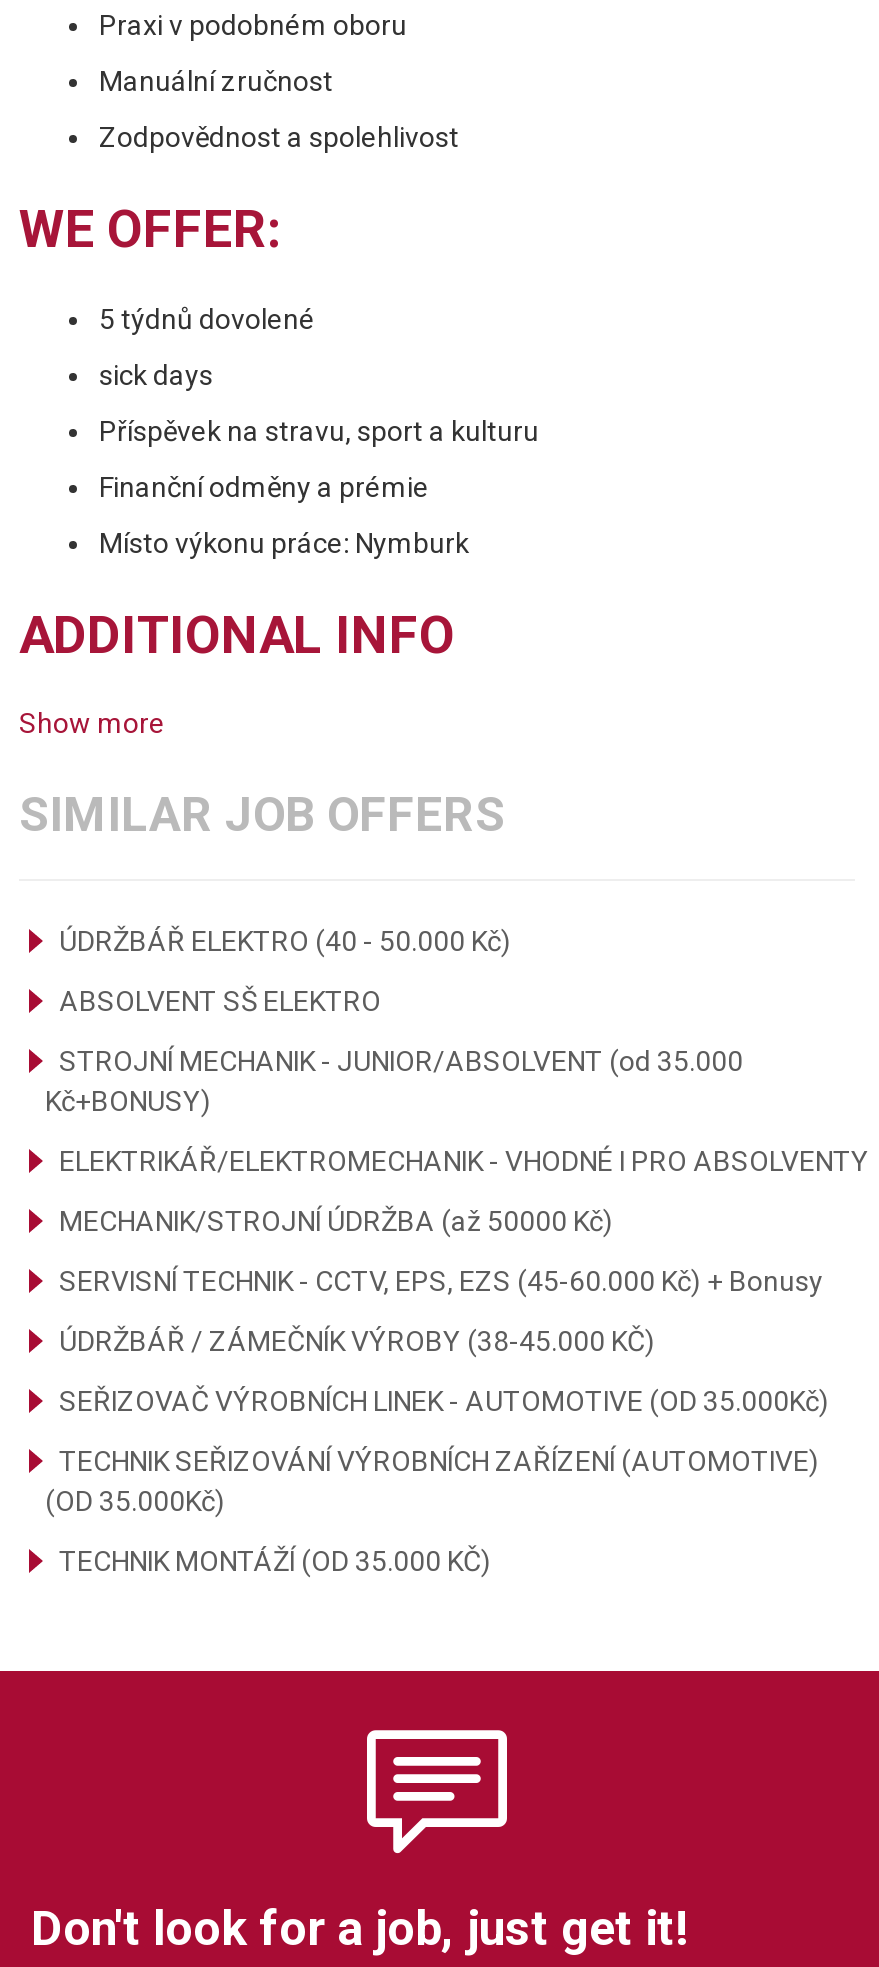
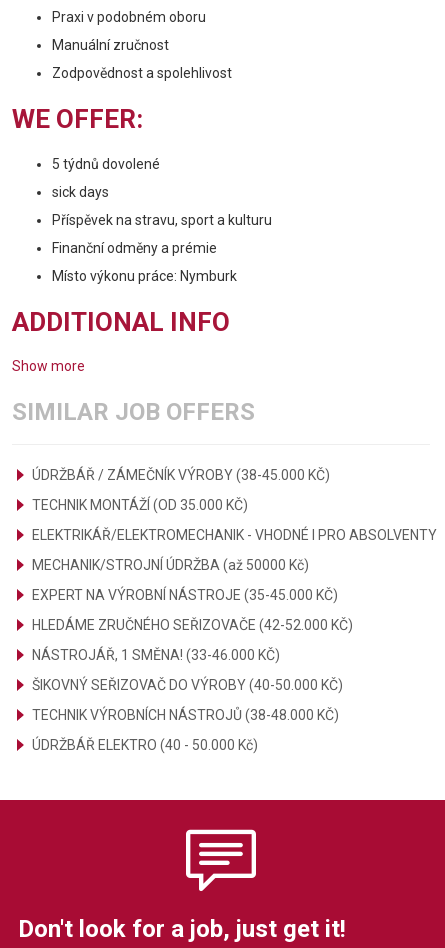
moved down: ÚDRŽBÁŘ ELEKTRO (40 - 50.000 Kč)

- ABSOLVENT SŠ ELEKTRO
- STROJNÍ MECHANIK - JUNIOR/ABSOLVENT (od 35.000
- Kč+BONUSY)

- SERVISNÍ TECHNIK - CCTV, EPS, EZS (45-60.000 Kč) + Bonusy
- SEŘIZOVAČ VÝROBNÍCH LINEK - AUTOMOTIVE (OD 35.000Kč)
- TECHNIK SEŘIZOVÁNÍ VÝROBNÍCH ZAŘÍZENÍ (AUTOMOTIVE)
- (OD 35.000Kč)
+ EXPERT NA VÝROBNÍ NÁSTROJE (35-45.000 KČ)
+ HLEDÁME ZRUČNÉHO SEŘIZOVAČE (42-52.000 KČ)
+ NÁSTROJÁŘ, 1 SMĚNA! (33-46.000 KČ)
+ ŠIKOVNÝ SEŘIZOVAČ DO VÝROBY (40-50.000 KČ)
+ TECHNIK VÝROBNÍCH NÁSTROJŮ (38-48.000 KČ)

moved up: ÚDRŽBÁŘ / ZÁMEČNÍK VÝROBY (38-45.000 KČ) | TECHNIK MONTÁŽÍ (OD 35.000 KČ)
